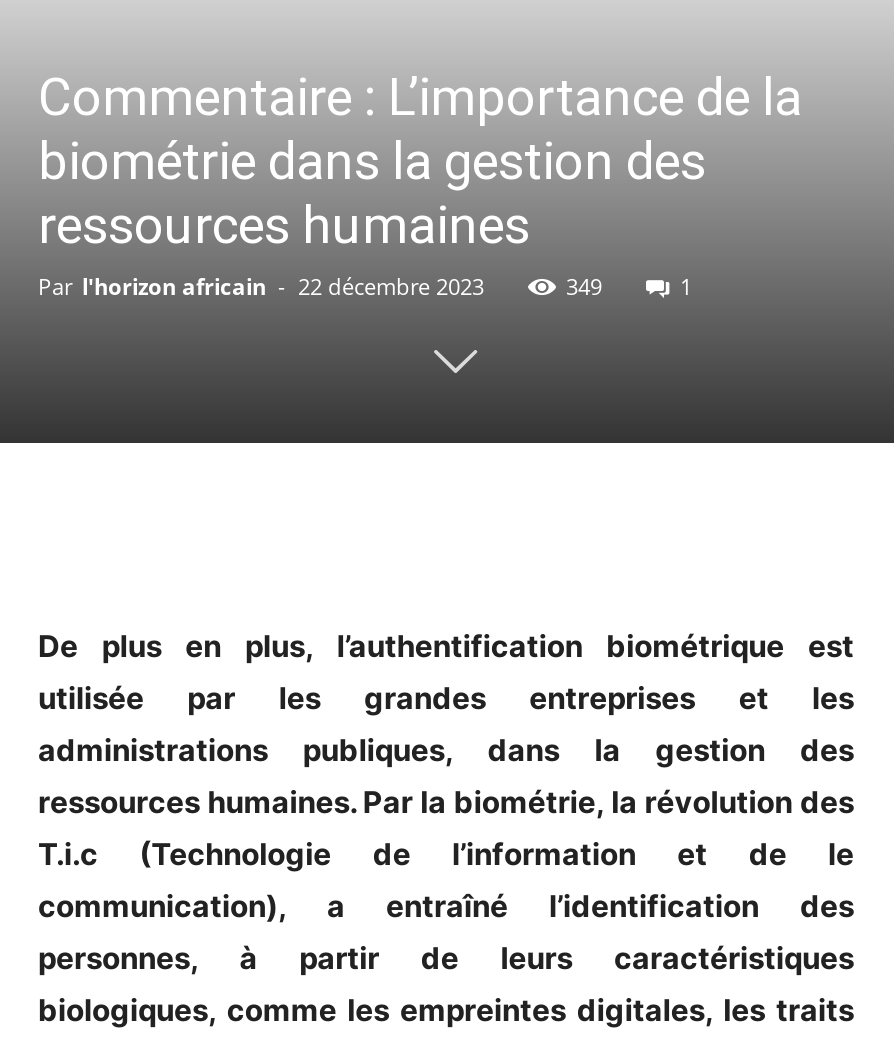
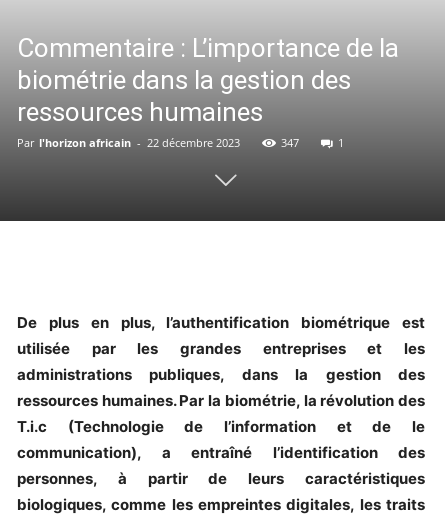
- 349
+ 347
